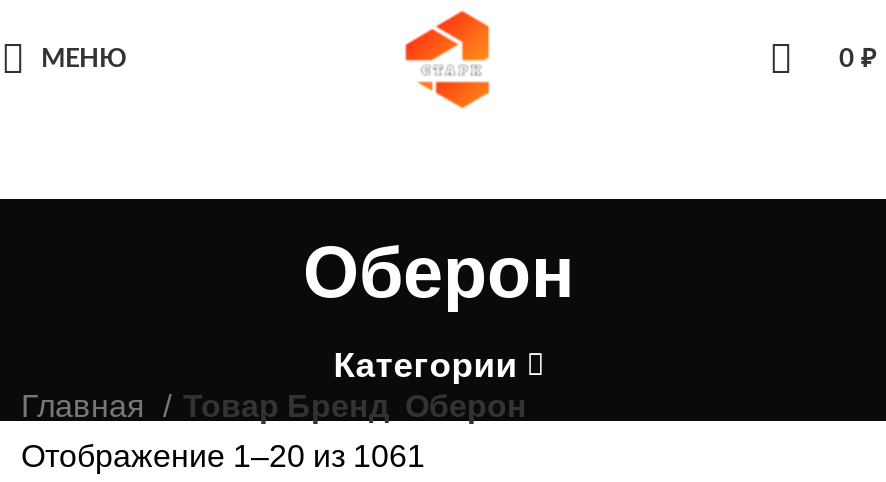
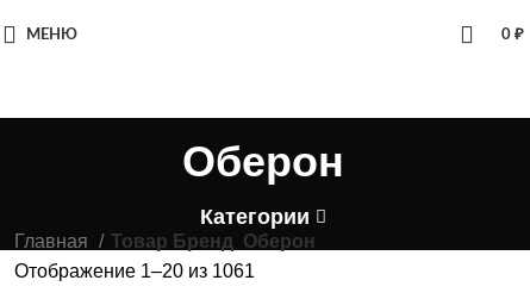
- [image]
